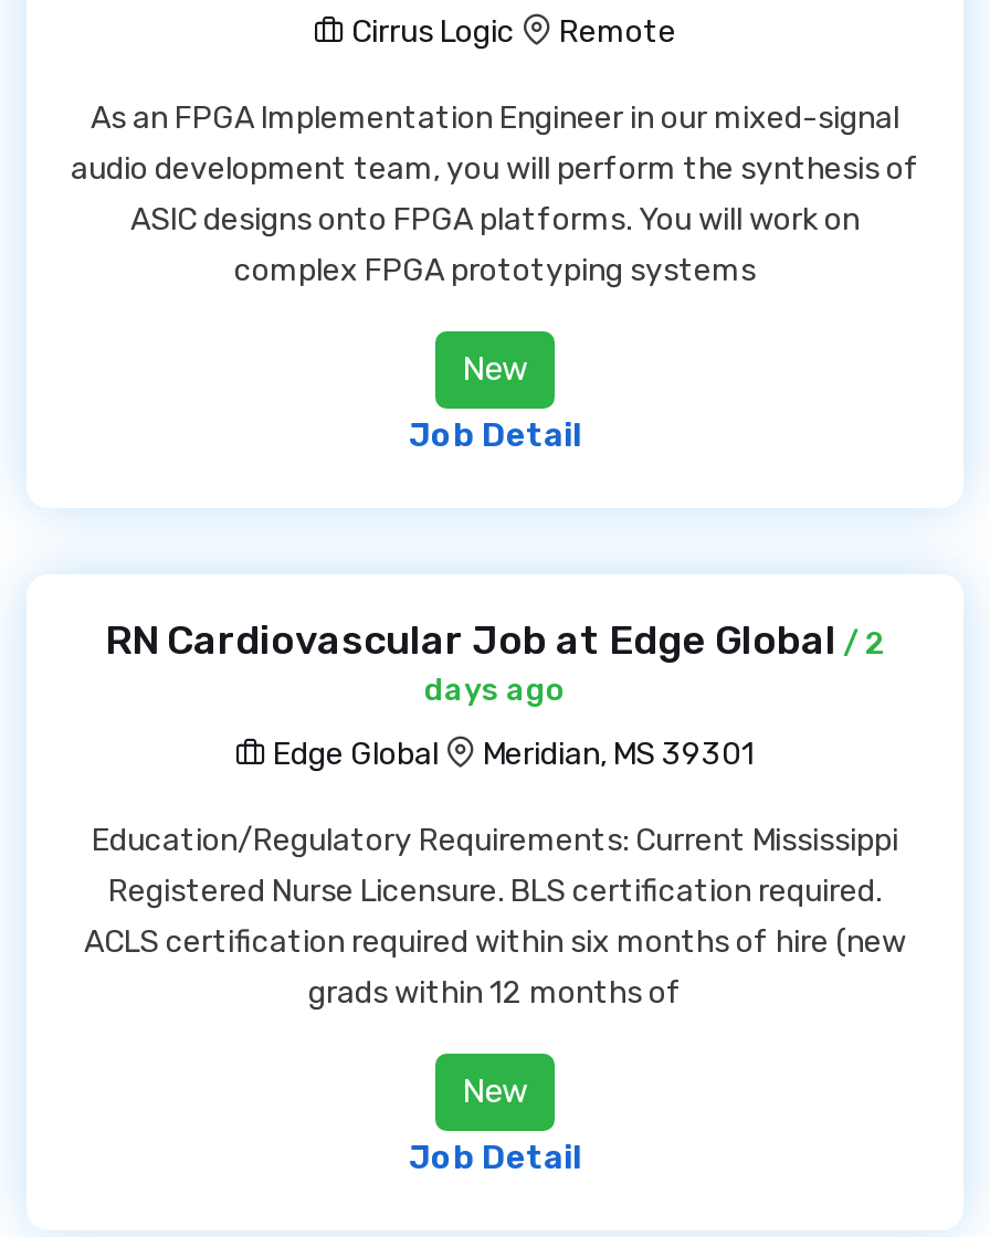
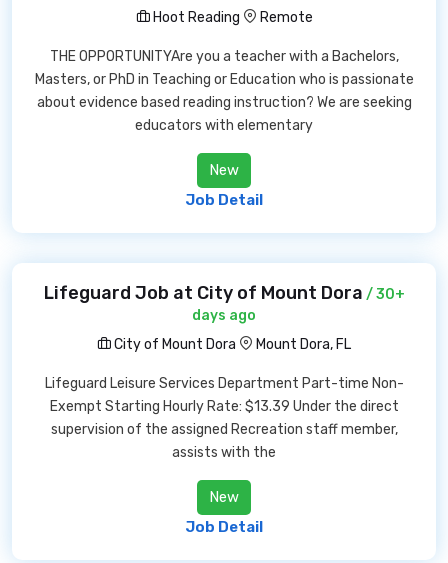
- Cirrus Logic
+ Hoot Reading

- As an FPGA Implementation Engineer in our mixed-signal
- audio development team, you will perform the synthesis of
- ASIC designs onto FPGA platforms. You will work on
- complex FPGA prototyping systems
+ THE OPPORTUNITYAre you a teacher with a Bachelors,
+ Masters, or PhD in Teaching or Education who is passionate
+ about evidence based reading instruction? We are seeking
+ educators with elementary

- RN Cardiovascular Job at Edge Global / 2
+ Lifeguard Job at City of Mount Dora / 30+

- Edge Global
- Meridian, MS 39301
+ City of Mount Dora
+ Mount Dora, FL

- Education/Regulatory Requirements: Current Mississippi
- Registered Nurse Licensure. BLS certification required.
- ACLS certification required within six months of hire (new
- grads within 12 months of
+ Lifeguard Leisure Services Department Part-time Non-
+ Exempt Starting Hourly Rate: $13.39 Under the direct
+ supervision of the assigned Recreation staff member,
+ assists with the
